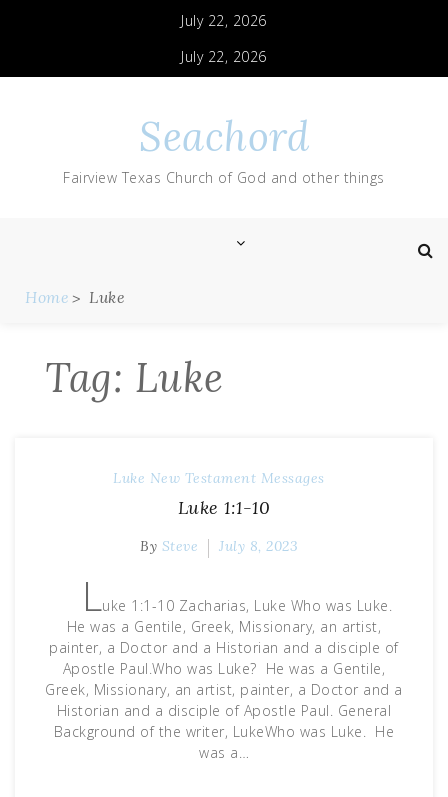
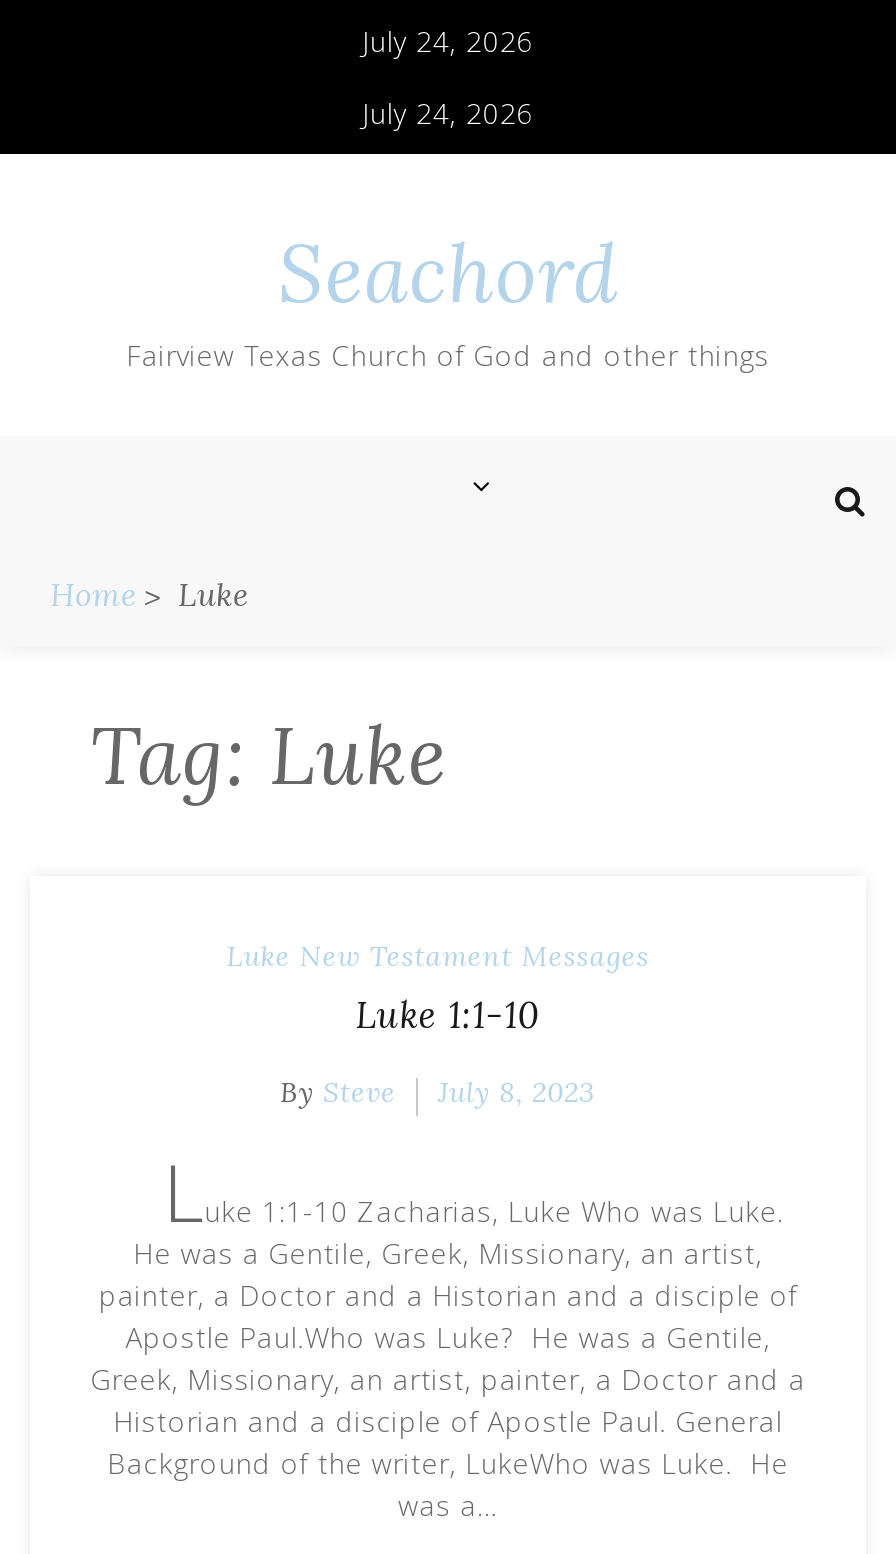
- July 22, 2026
+ July 24, 2026

- July 22, 2026
+ July 24, 2026
